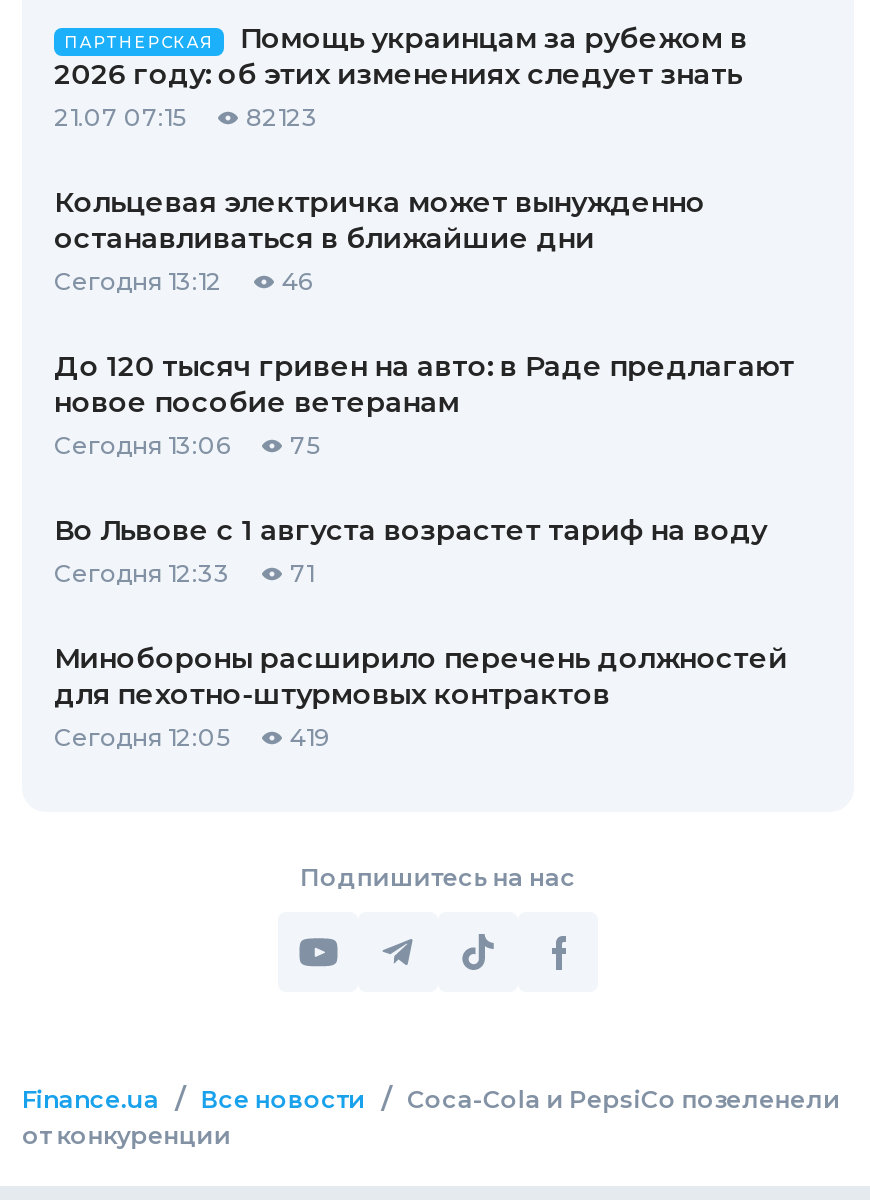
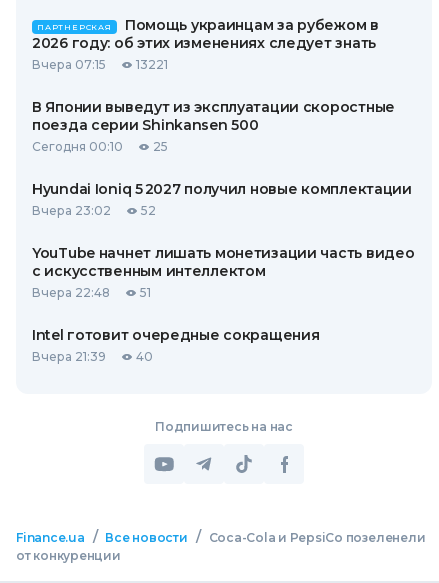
- 21.07 07:15
- 82123
+ Вчера 07:15
+ 13221

- Кольцевая электричка может вынужденно
- останавливаться в ближайшие дни
- Сегодня 13:12
- 46
+ В Японии выведут из эксплуатации скоростные
+ поезда серии Shinkansen 500
+ Сегодня 00:10
+ 25

- До 120 тысяч гривен на авто: в Раде предлагают
- новое пособие ветеранам
- Сегодня 13:06
- 75
+ Hyundai Ioniq 5 2027 получил новые комплектации
+ Вчера 23:02
+ 52

- Во Львове с 1 августа возрастет тариф на воду
- Сегодня 12:33
- 71
+ YouTube начнет лишать монетизации часть видео
+ с искусственным интеллектом
+ Вчера 22:48
+ 51

- Минобороны расширило перечень должностей
- для пехотно-штурмовых контрактов
- Сегодня 12:05
- 419
+ Intel готовит очередные сокращения
+ Вчера 21:39
+ 40
